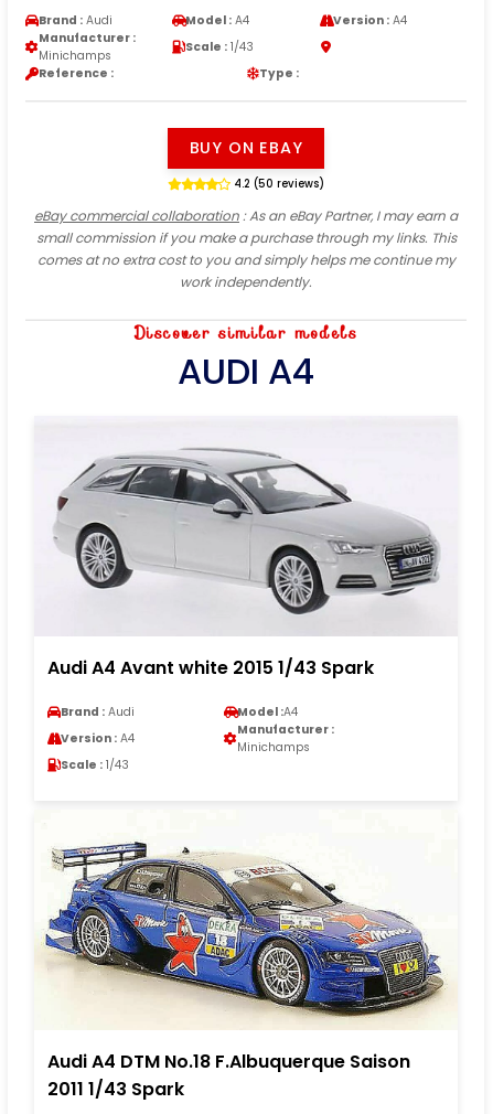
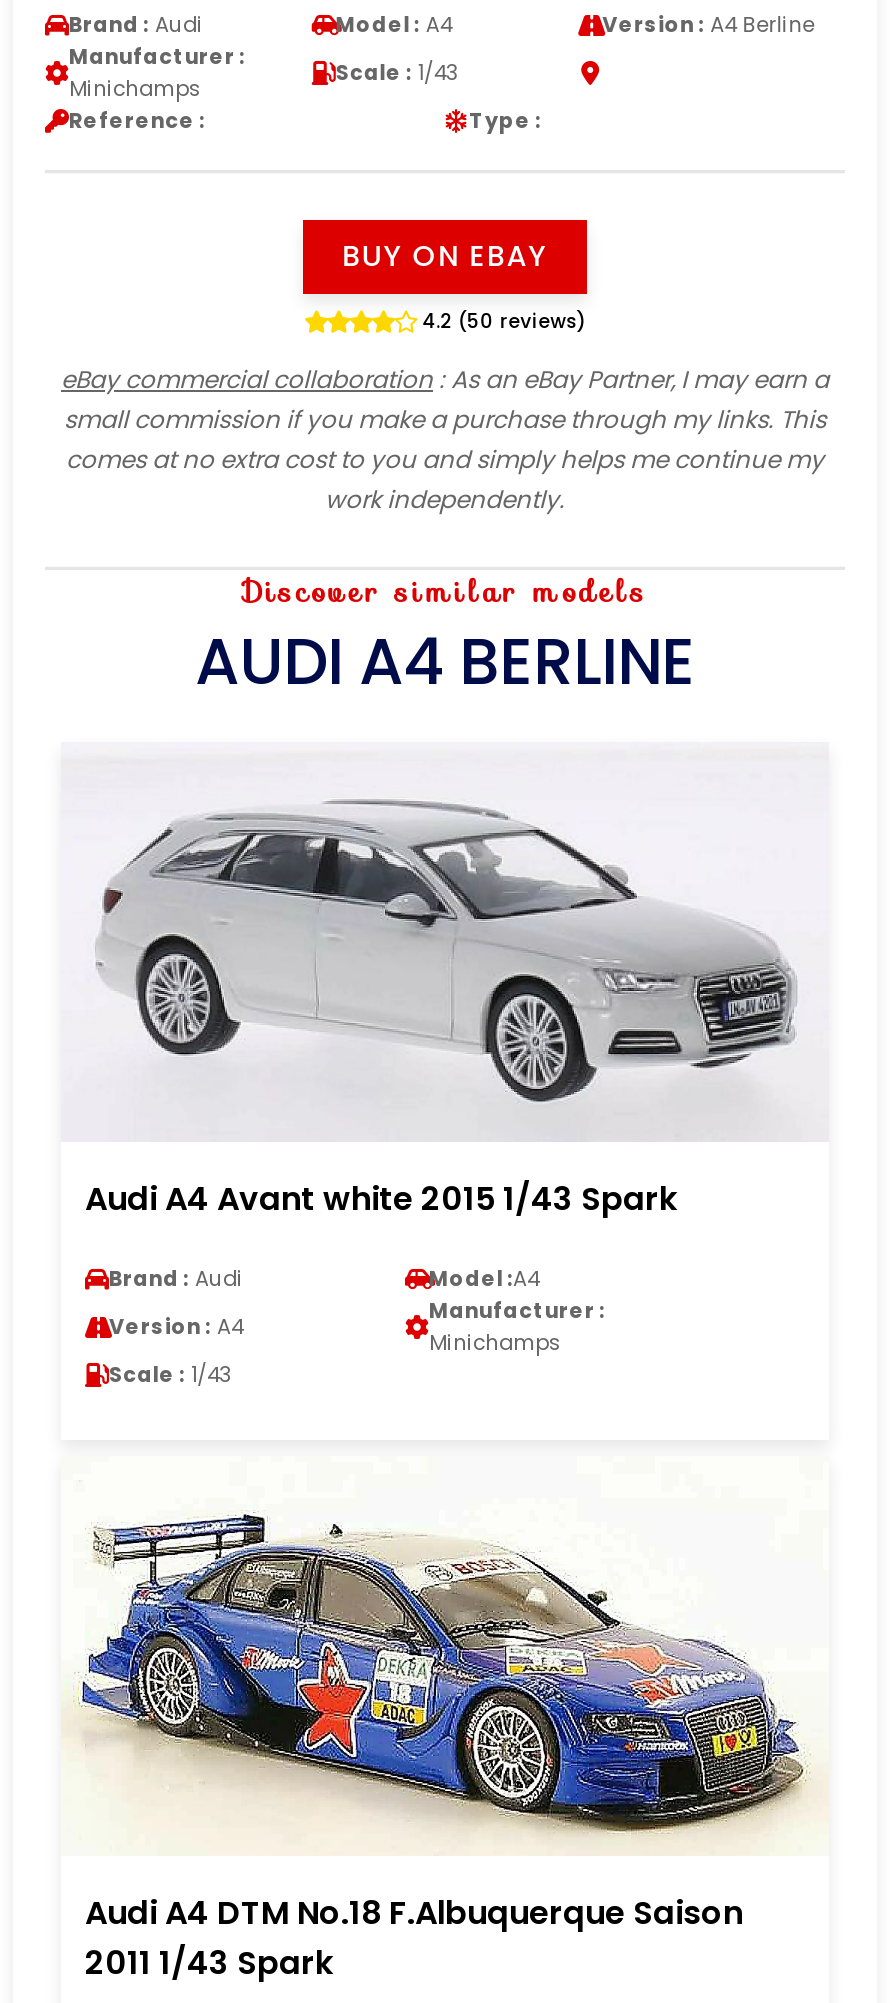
- Version : A4
+ Version : A4 Berline

- AUDI A4
+ AUDI A4 BERLINE
